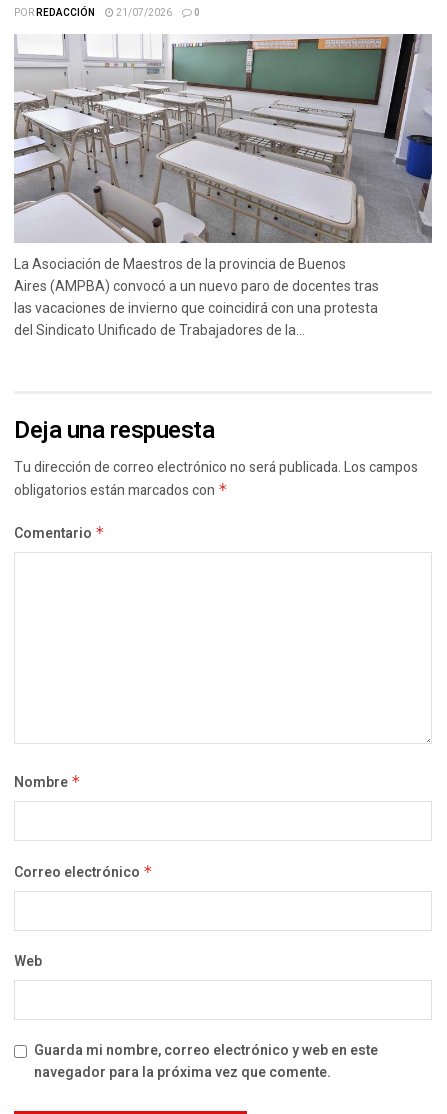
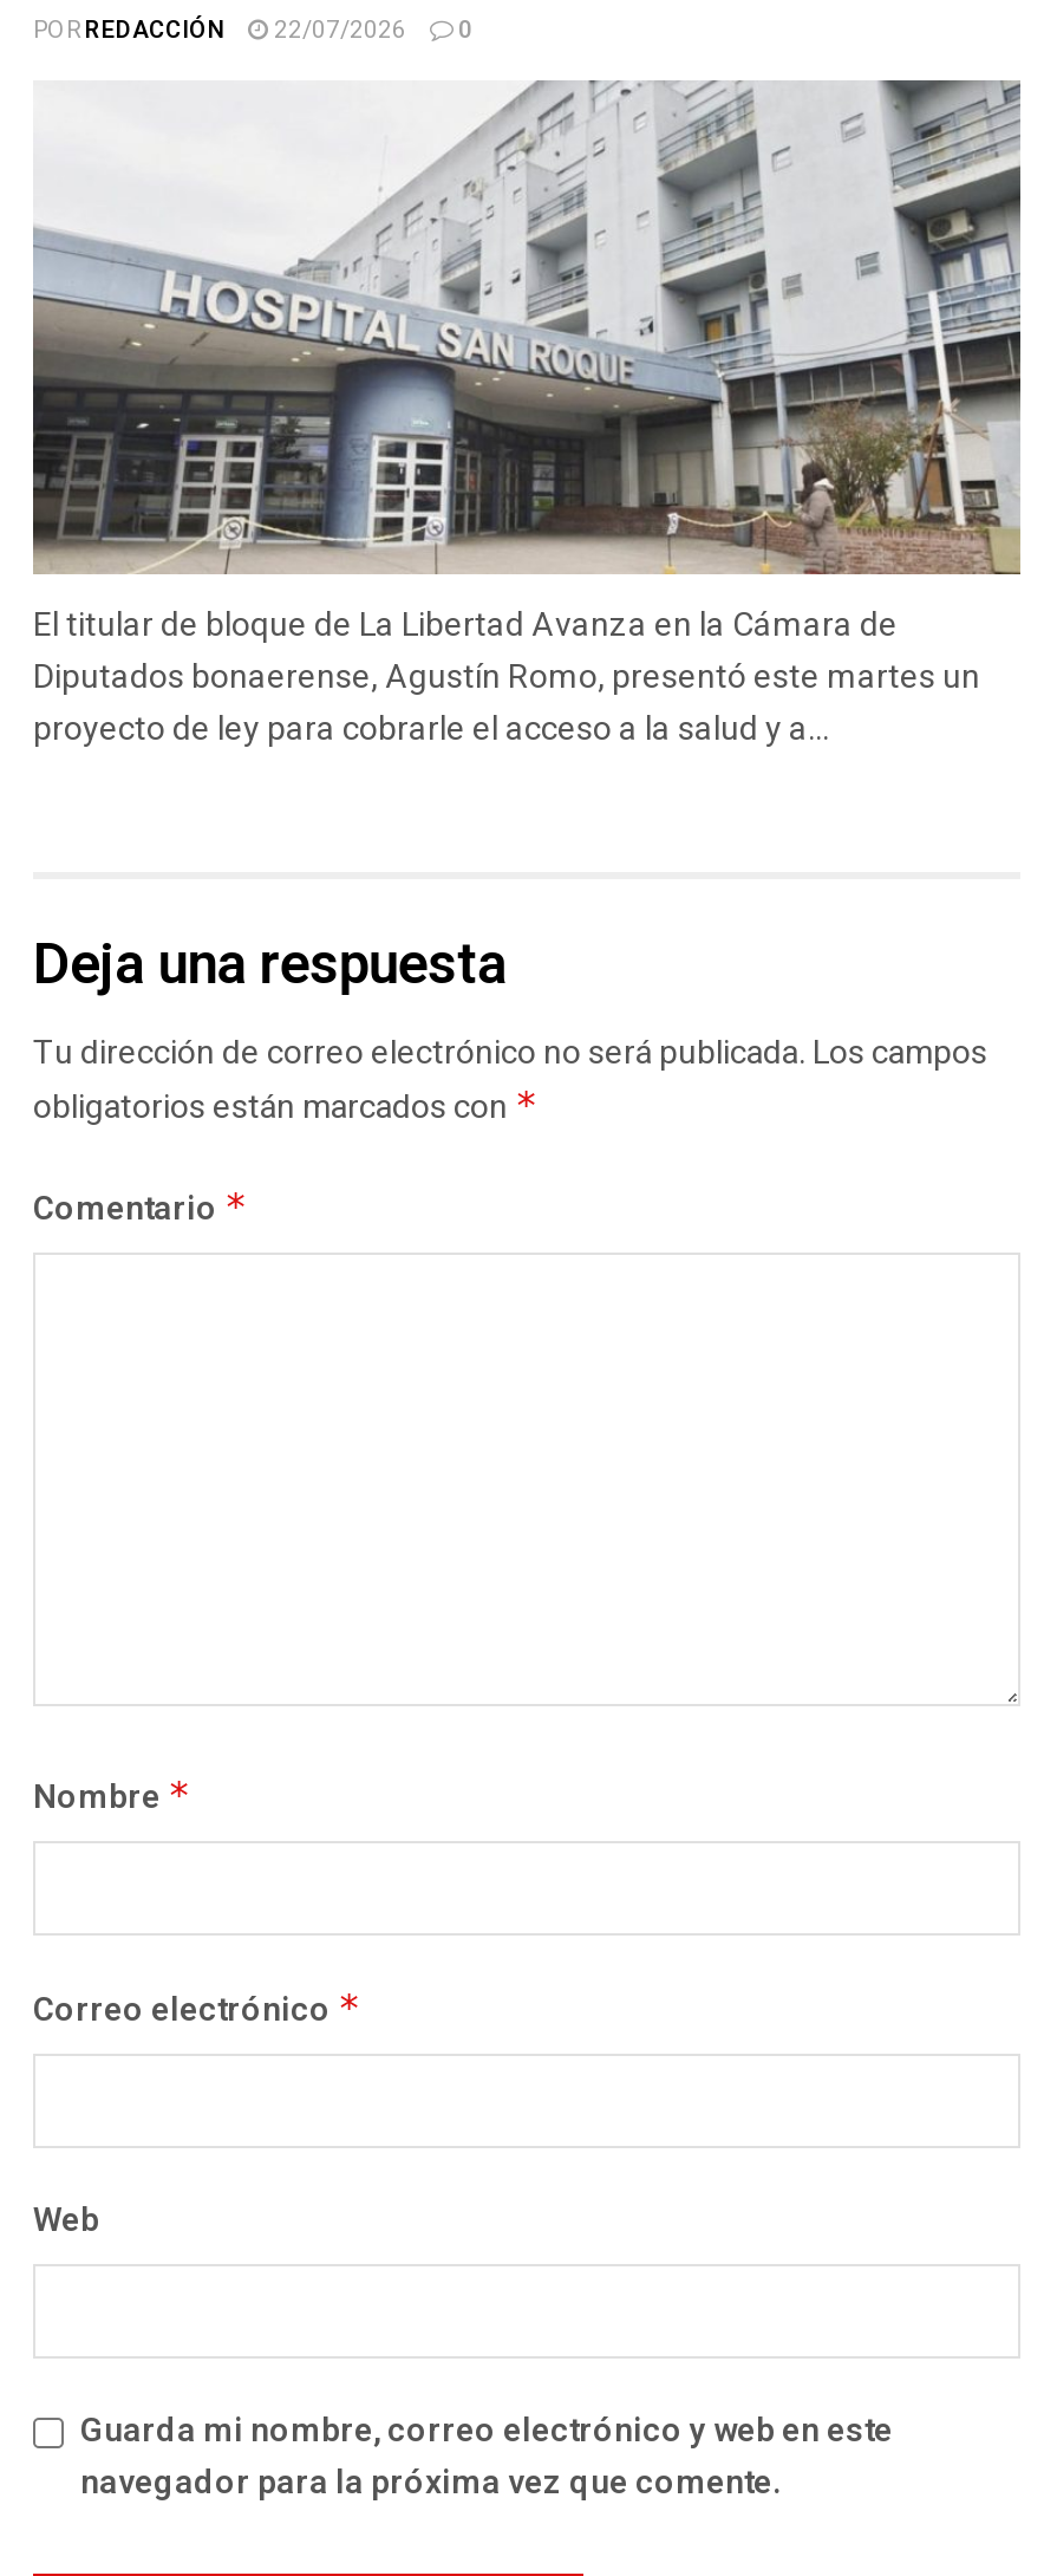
- 21/07/2026
+ 22/07/2026

- [image]
- La Asociación de Maestros de la provincia de Buenos
- Aires (AMPBA) convocó a un nuevo paro de docentes tras
- las vacaciones de invierno que coincidirá con una protesta
- del Sindicato Unificado de Trabajadores de la...
+ [image]
+ El titular de bloque de La Libertad Avanza en la Cámara de
+ Diputados bonaerense, Agustín Romo, presentó este martes un
+ proyecto de ley para cobrarle el acceso a la salud y a...
